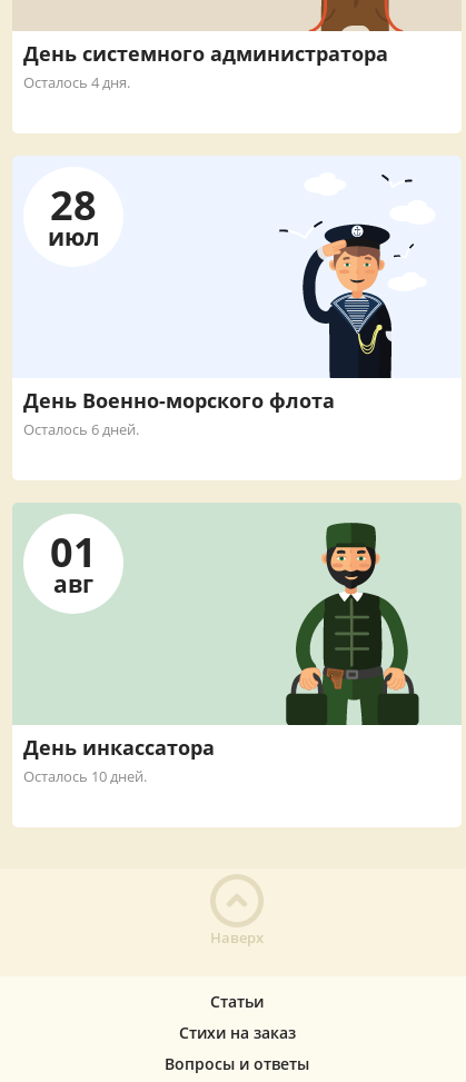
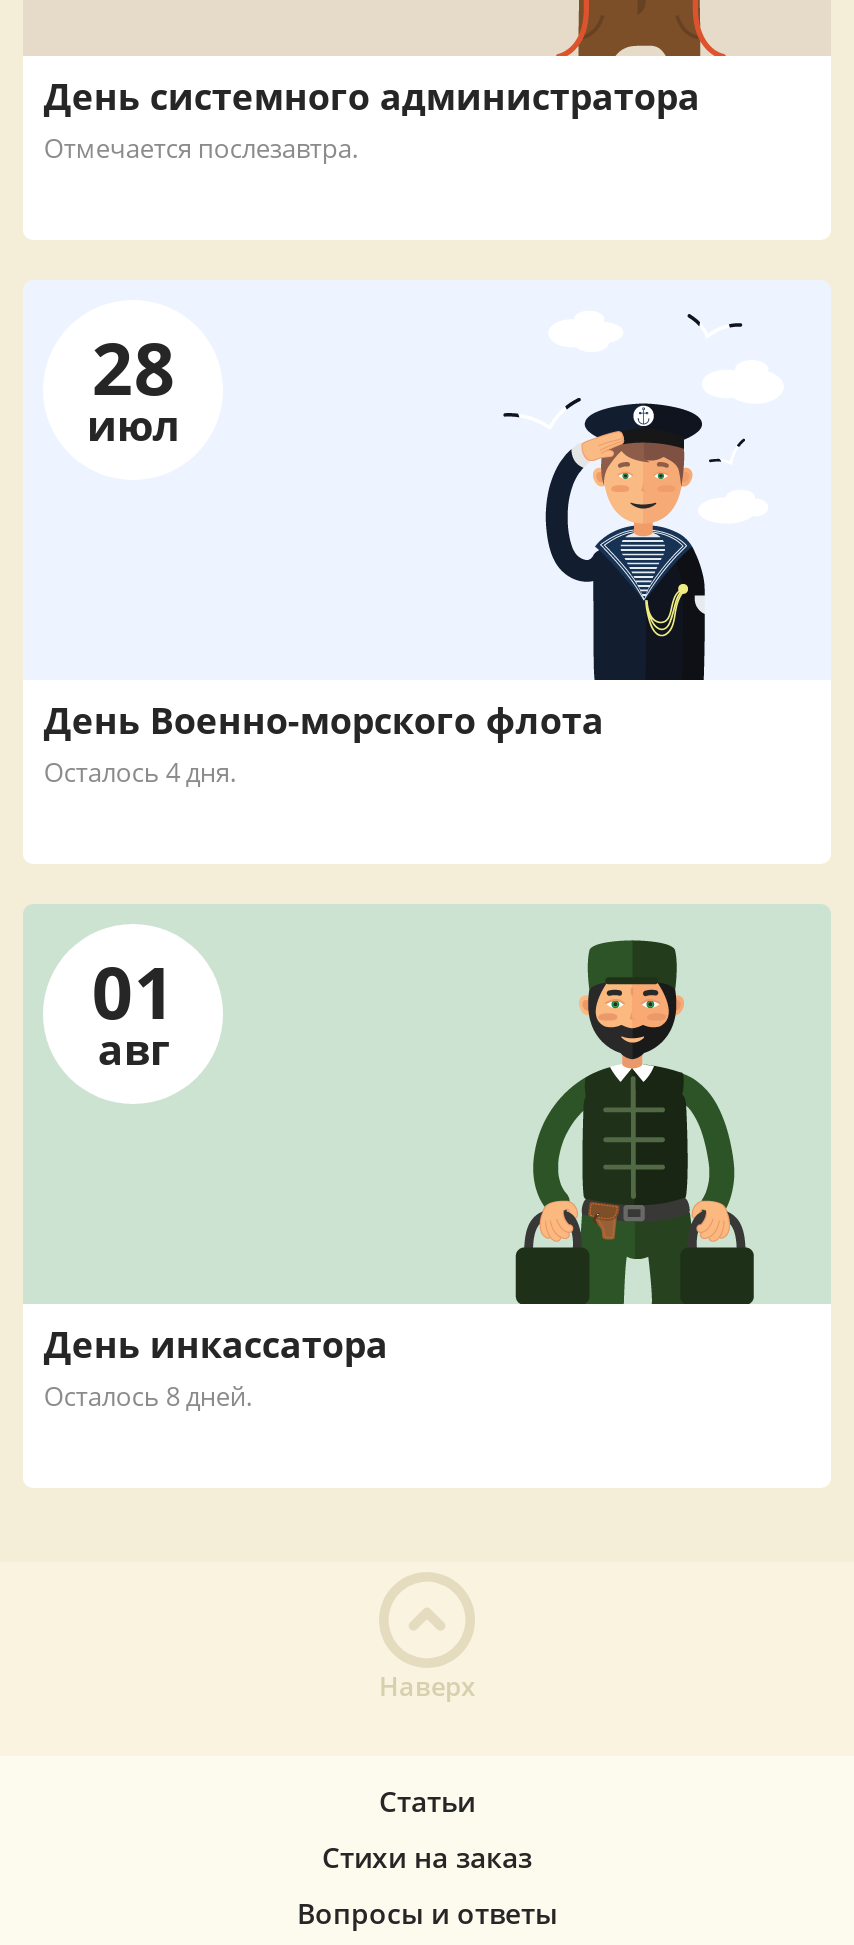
- Осталось 4 дня.
+ Отмечается послезавтра.

- Осталось 6 дней.
+ Осталось 4 дня.

- Осталось 10 дней.
+ Осталось 8 дней.
